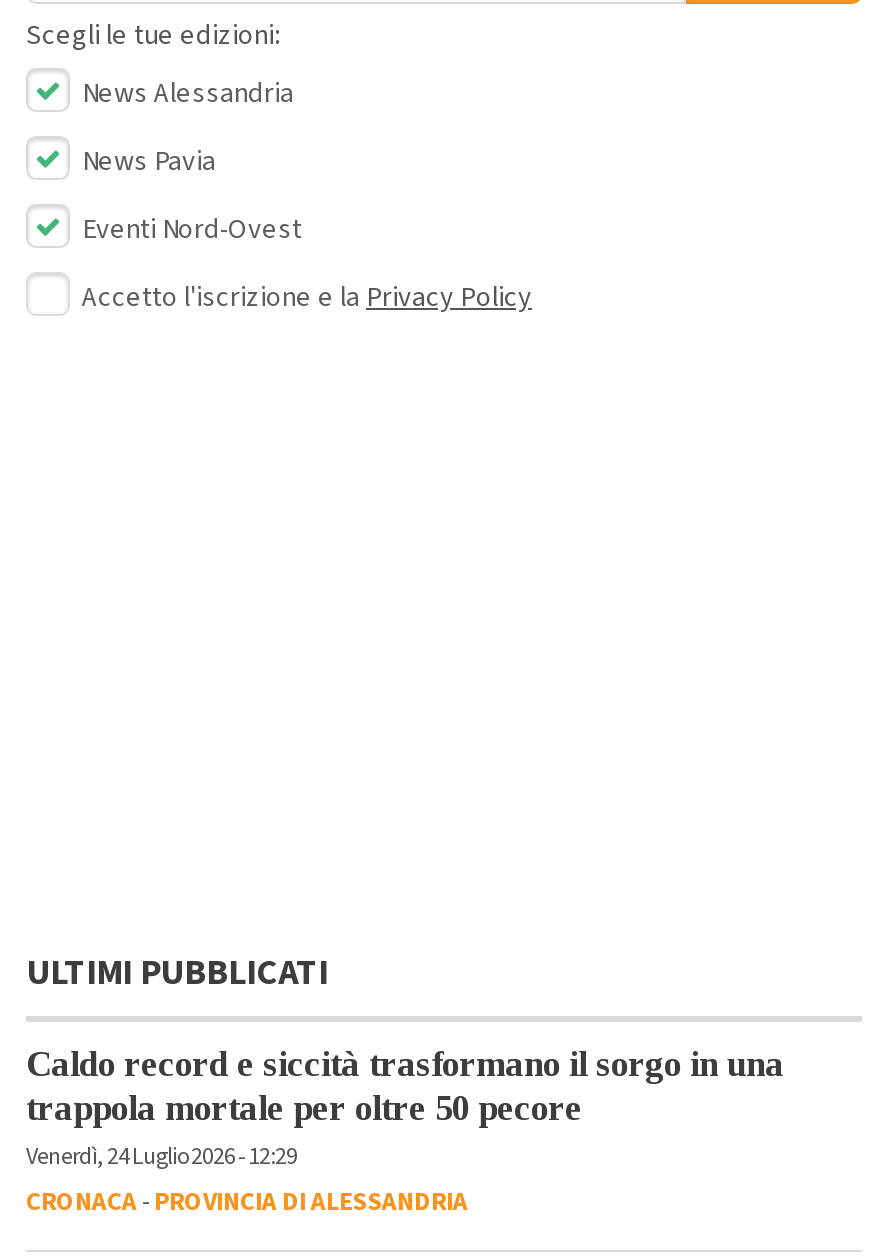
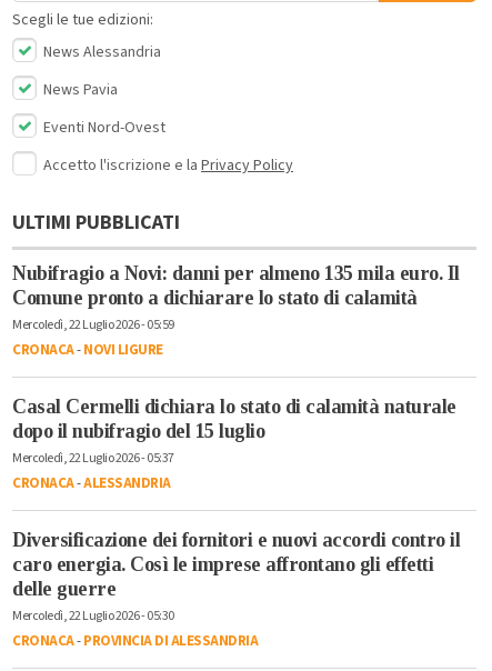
moved up: ULTIMI PUBBLICATI

- Caldo record e siccità trasformano il sorgo in una
- trappola mortale per oltre 50 pecore
- Venerdì, 24 Luglio 2026 - 12:29
+ Nubifragio a Novi: danni per almeno 135 mila euro. Il
+ Comune pronto a dichiarare lo stato di calamità
+ Mercoledì, 22 Luglio 2026 - 05:59
+ CRONACA-NOVI LIGURE
+ Casal Cermelli dichiara lo stato di calamità naturale
+ dopo il nubifragio del 15 luglio
+ Mercoledì, 22 Luglio 2026 - 05:37
+ CRONACA-ALESSANDRIA
+ Diversificazione dei fornitori e nuovi accordi contro il
+ caro energia. Così le imprese affrontano gli effetti
+ delle guerre
+ Mercoledì, 22 Luglio 2026 - 05:30
